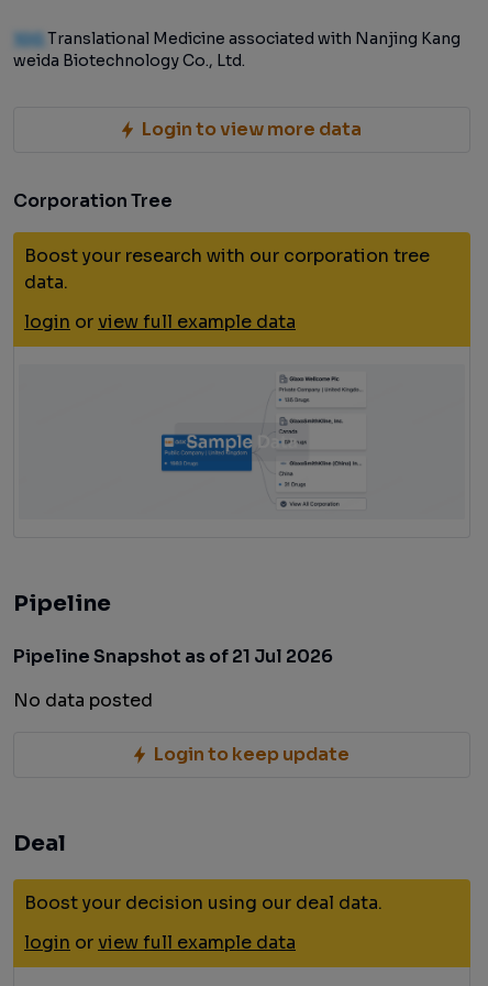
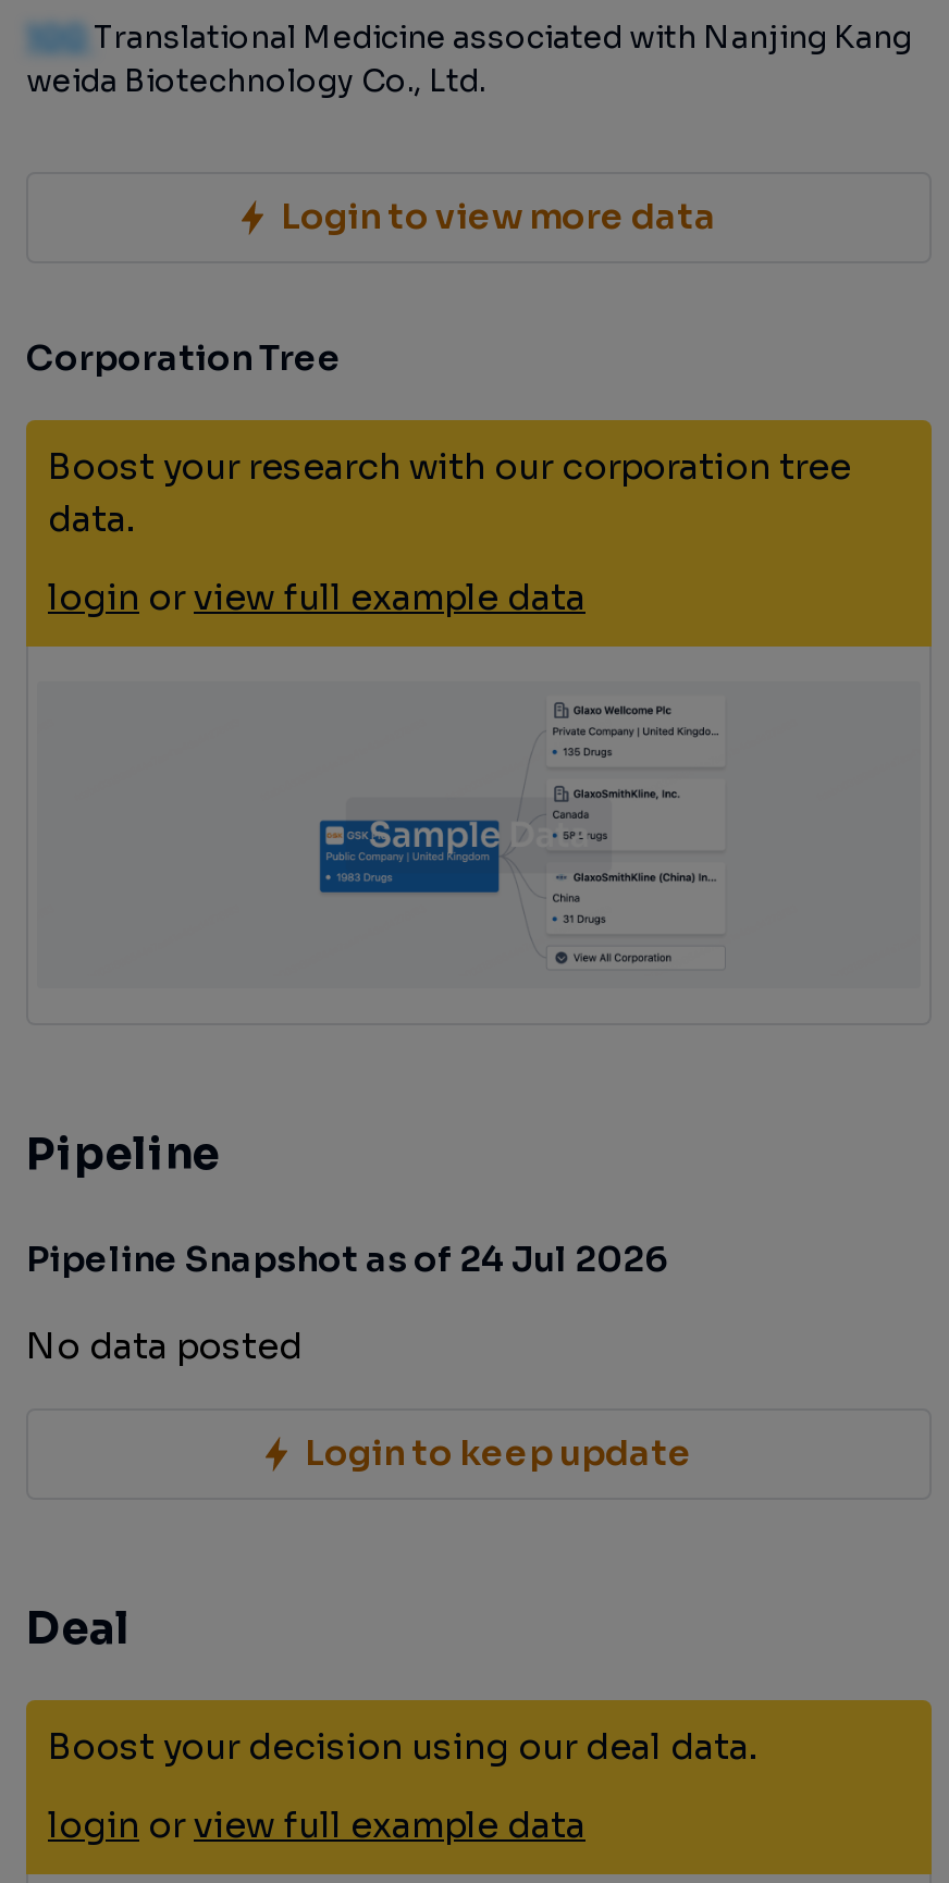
- Pipeline Snapshot as of 21 Jul 2026
+ Pipeline Snapshot as of 24 Jul 2026
